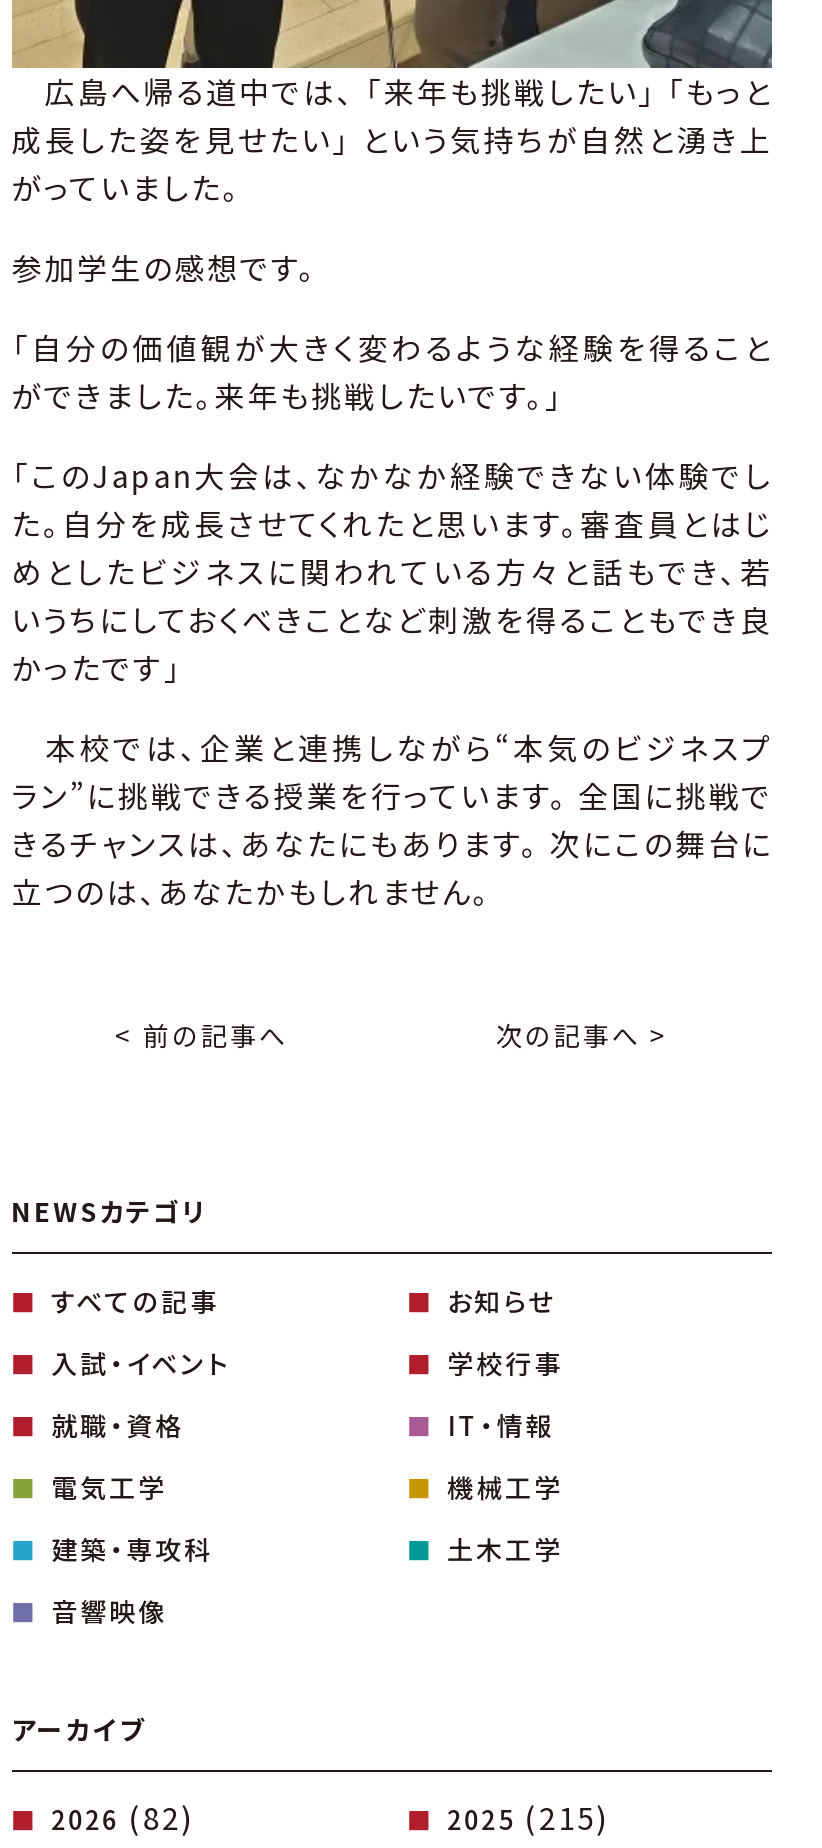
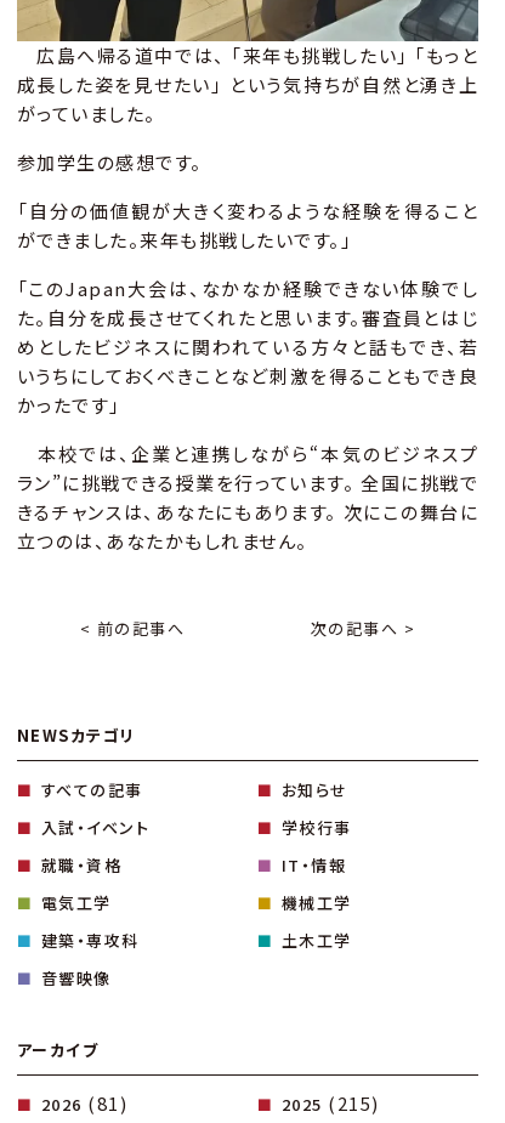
- 2026 (82)
+ 2026 (81)
